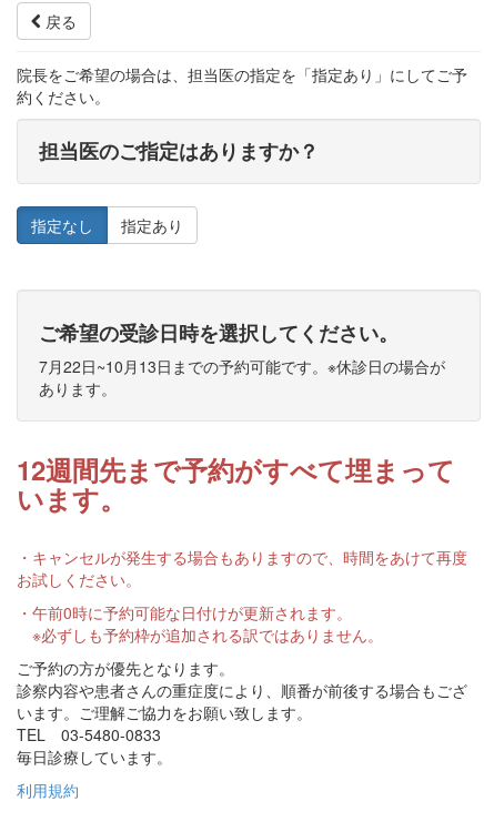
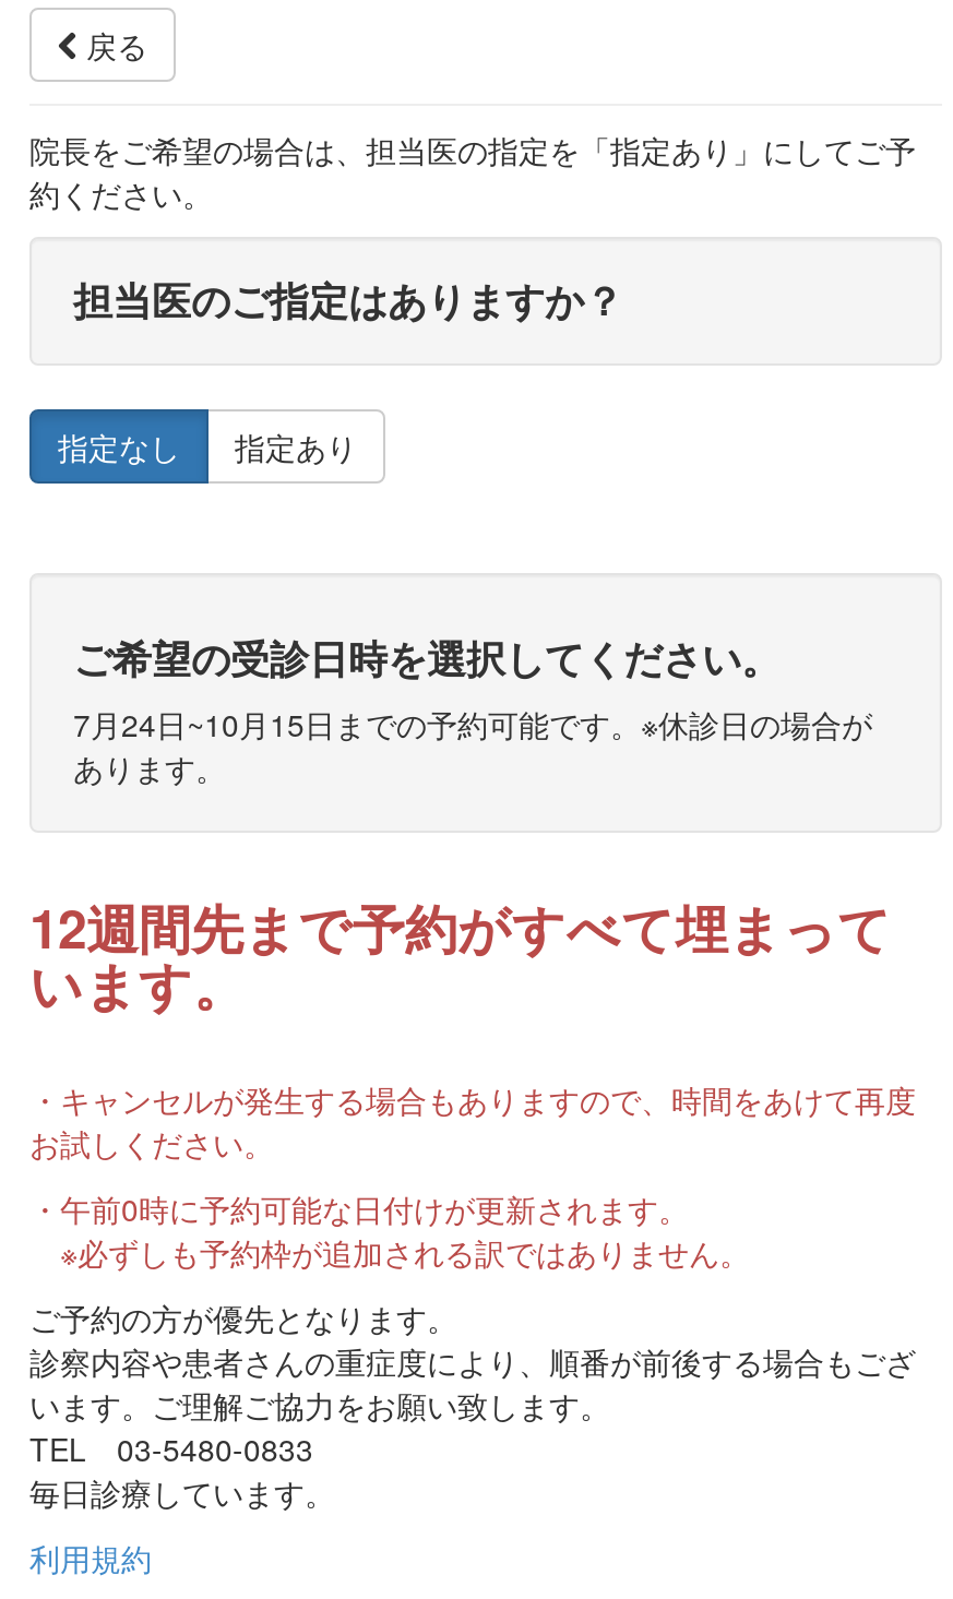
- 7月22日~10月13日までの予約可能です。※休診日の場合が
+ 7月24日~10月15日までの予約可能です。※休診日の場合が
